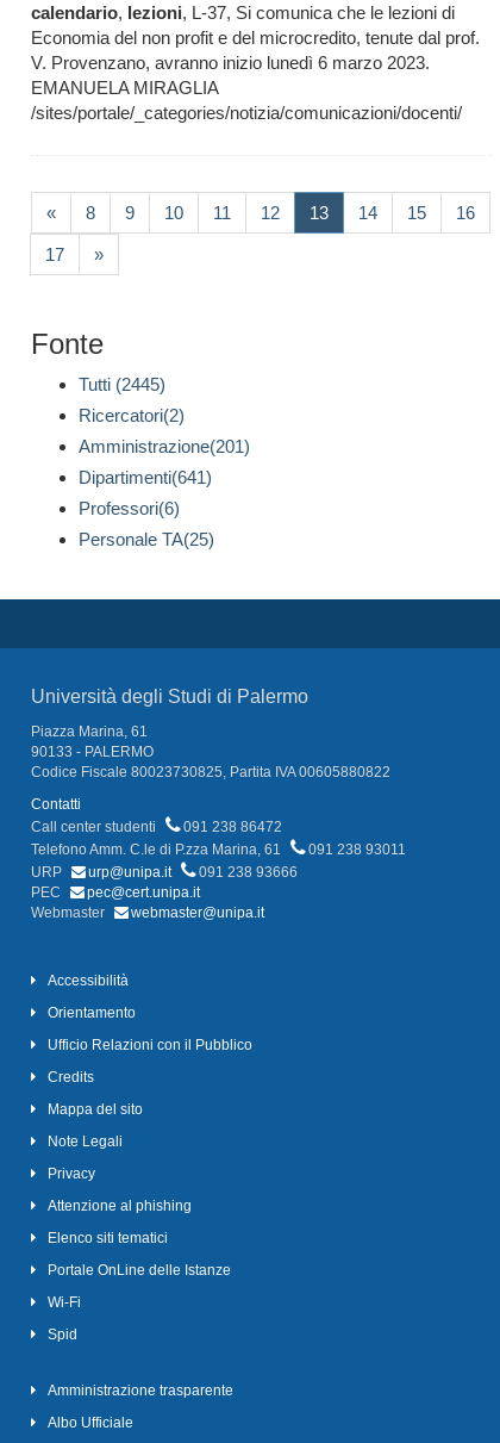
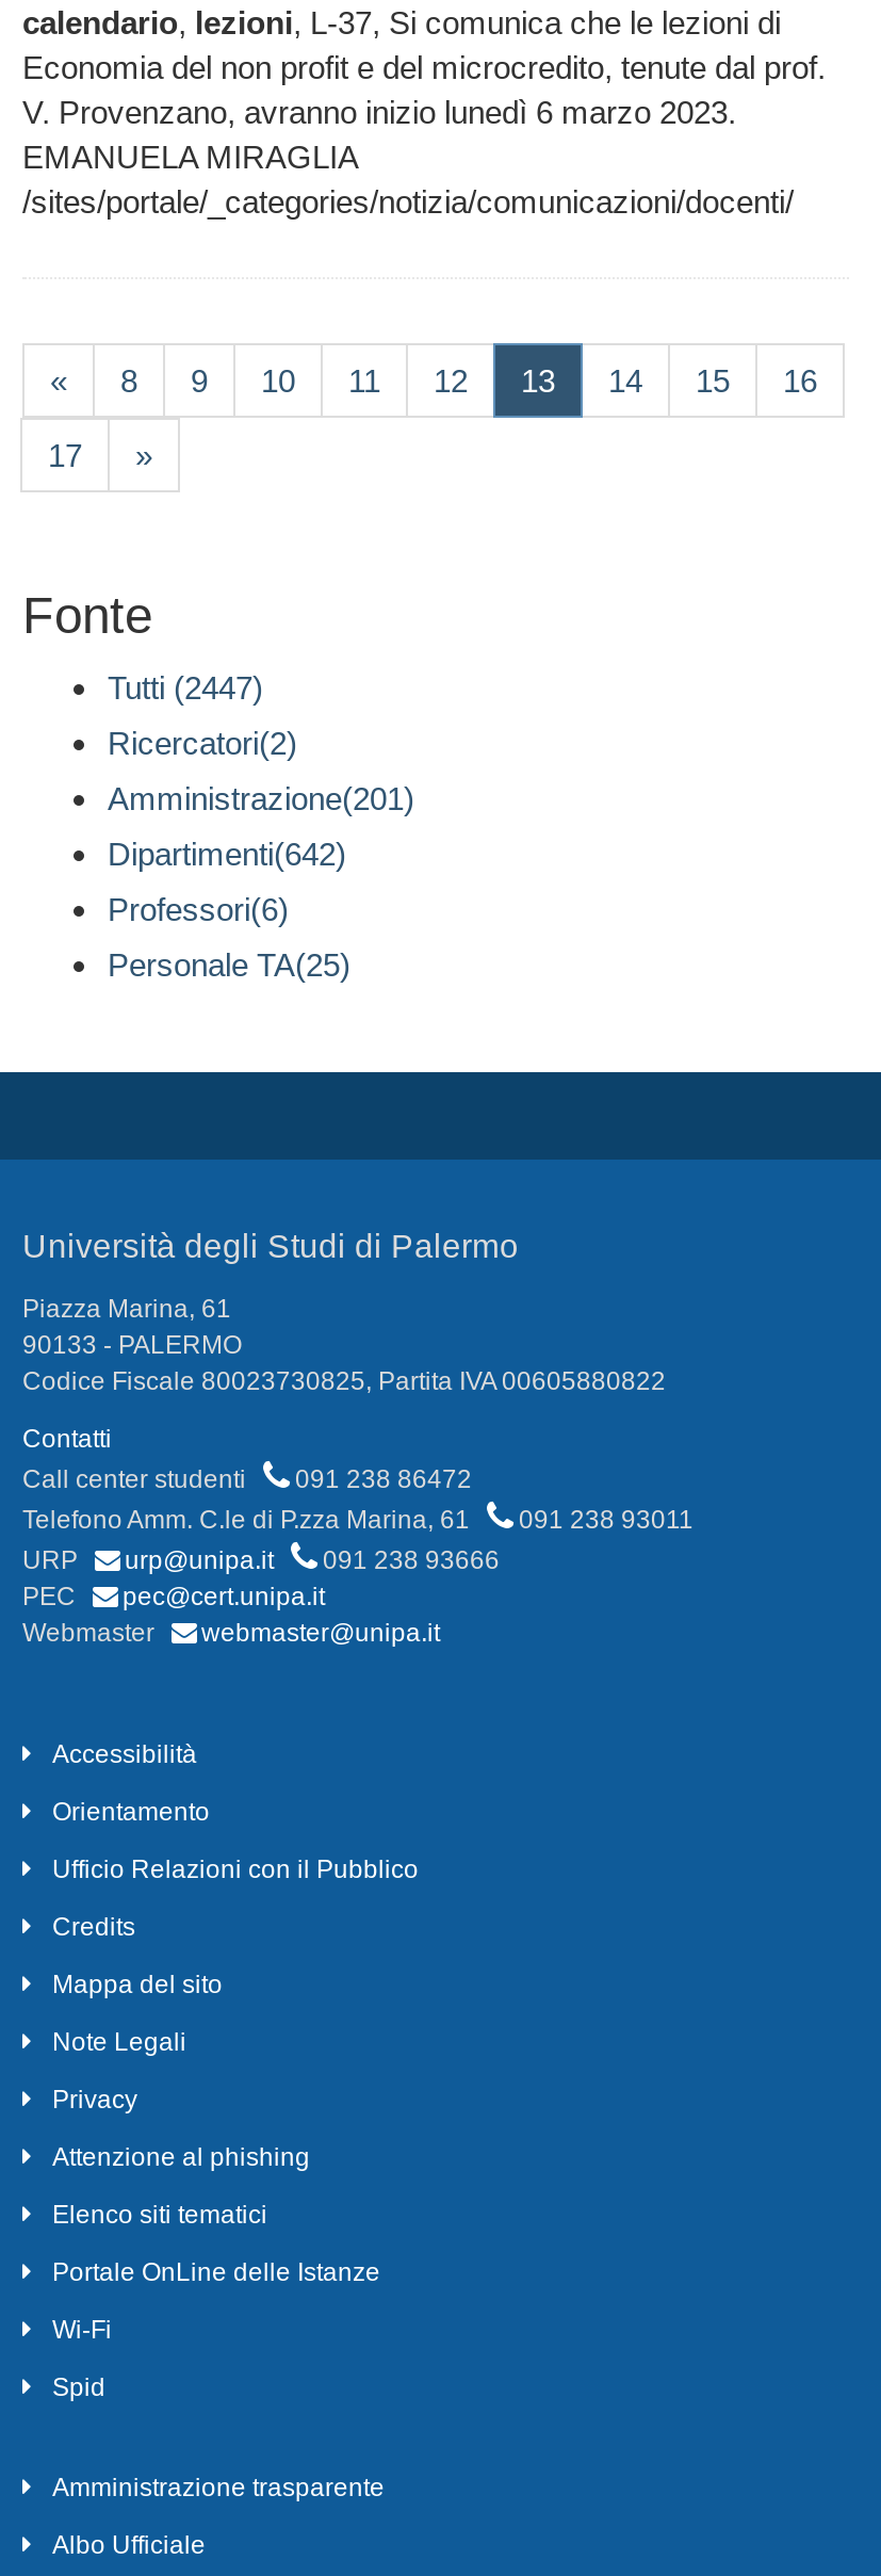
- Tutti (2445)
+ Tutti (2447)

- Dipartimenti(641)
+ Dipartimenti(642)
